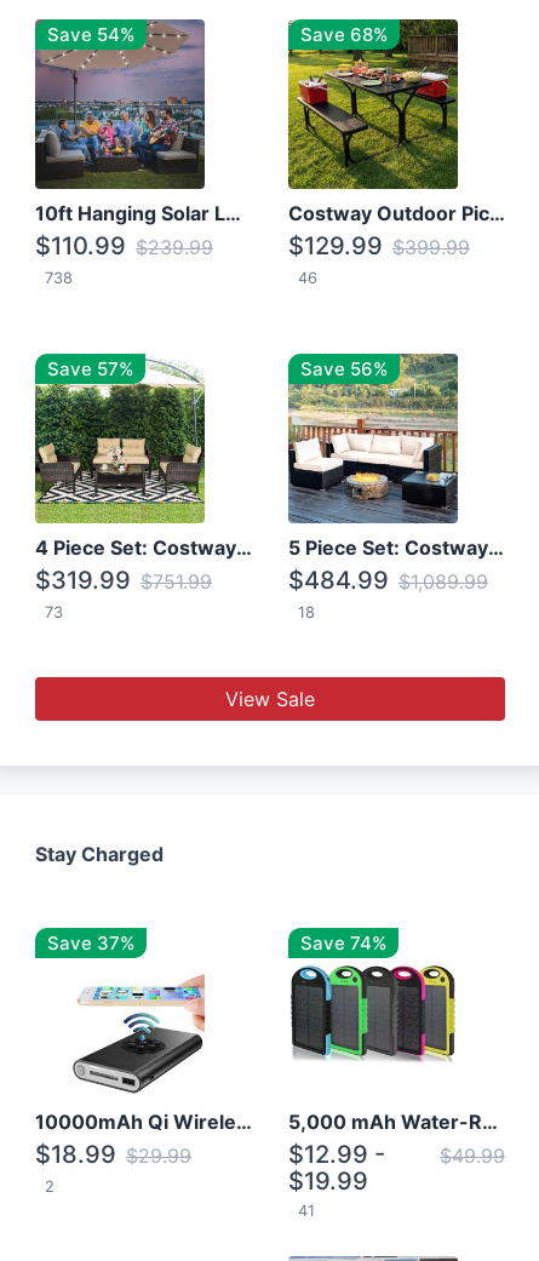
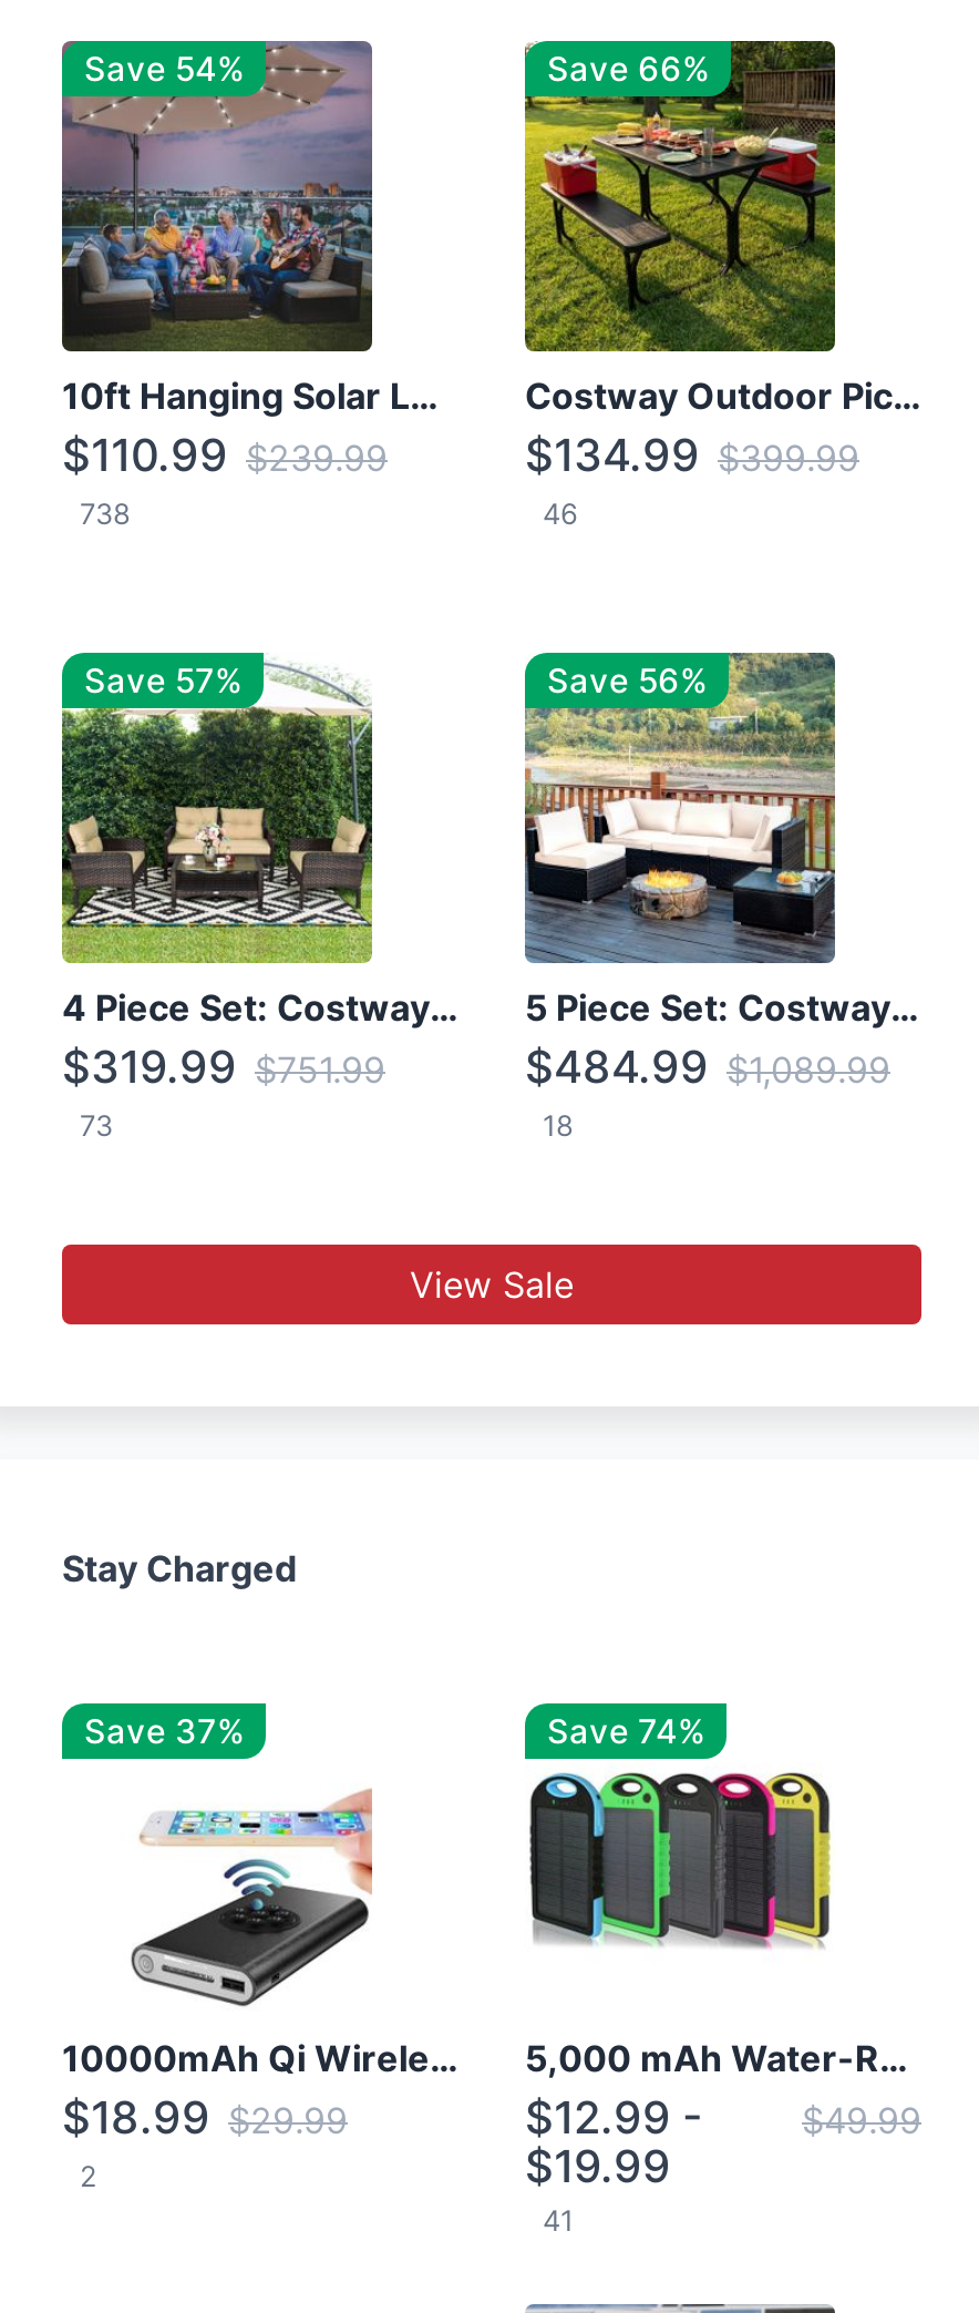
- Save 68%
+ Save 66%

- $129.99 $399.99
+ $134.99 $399.99
